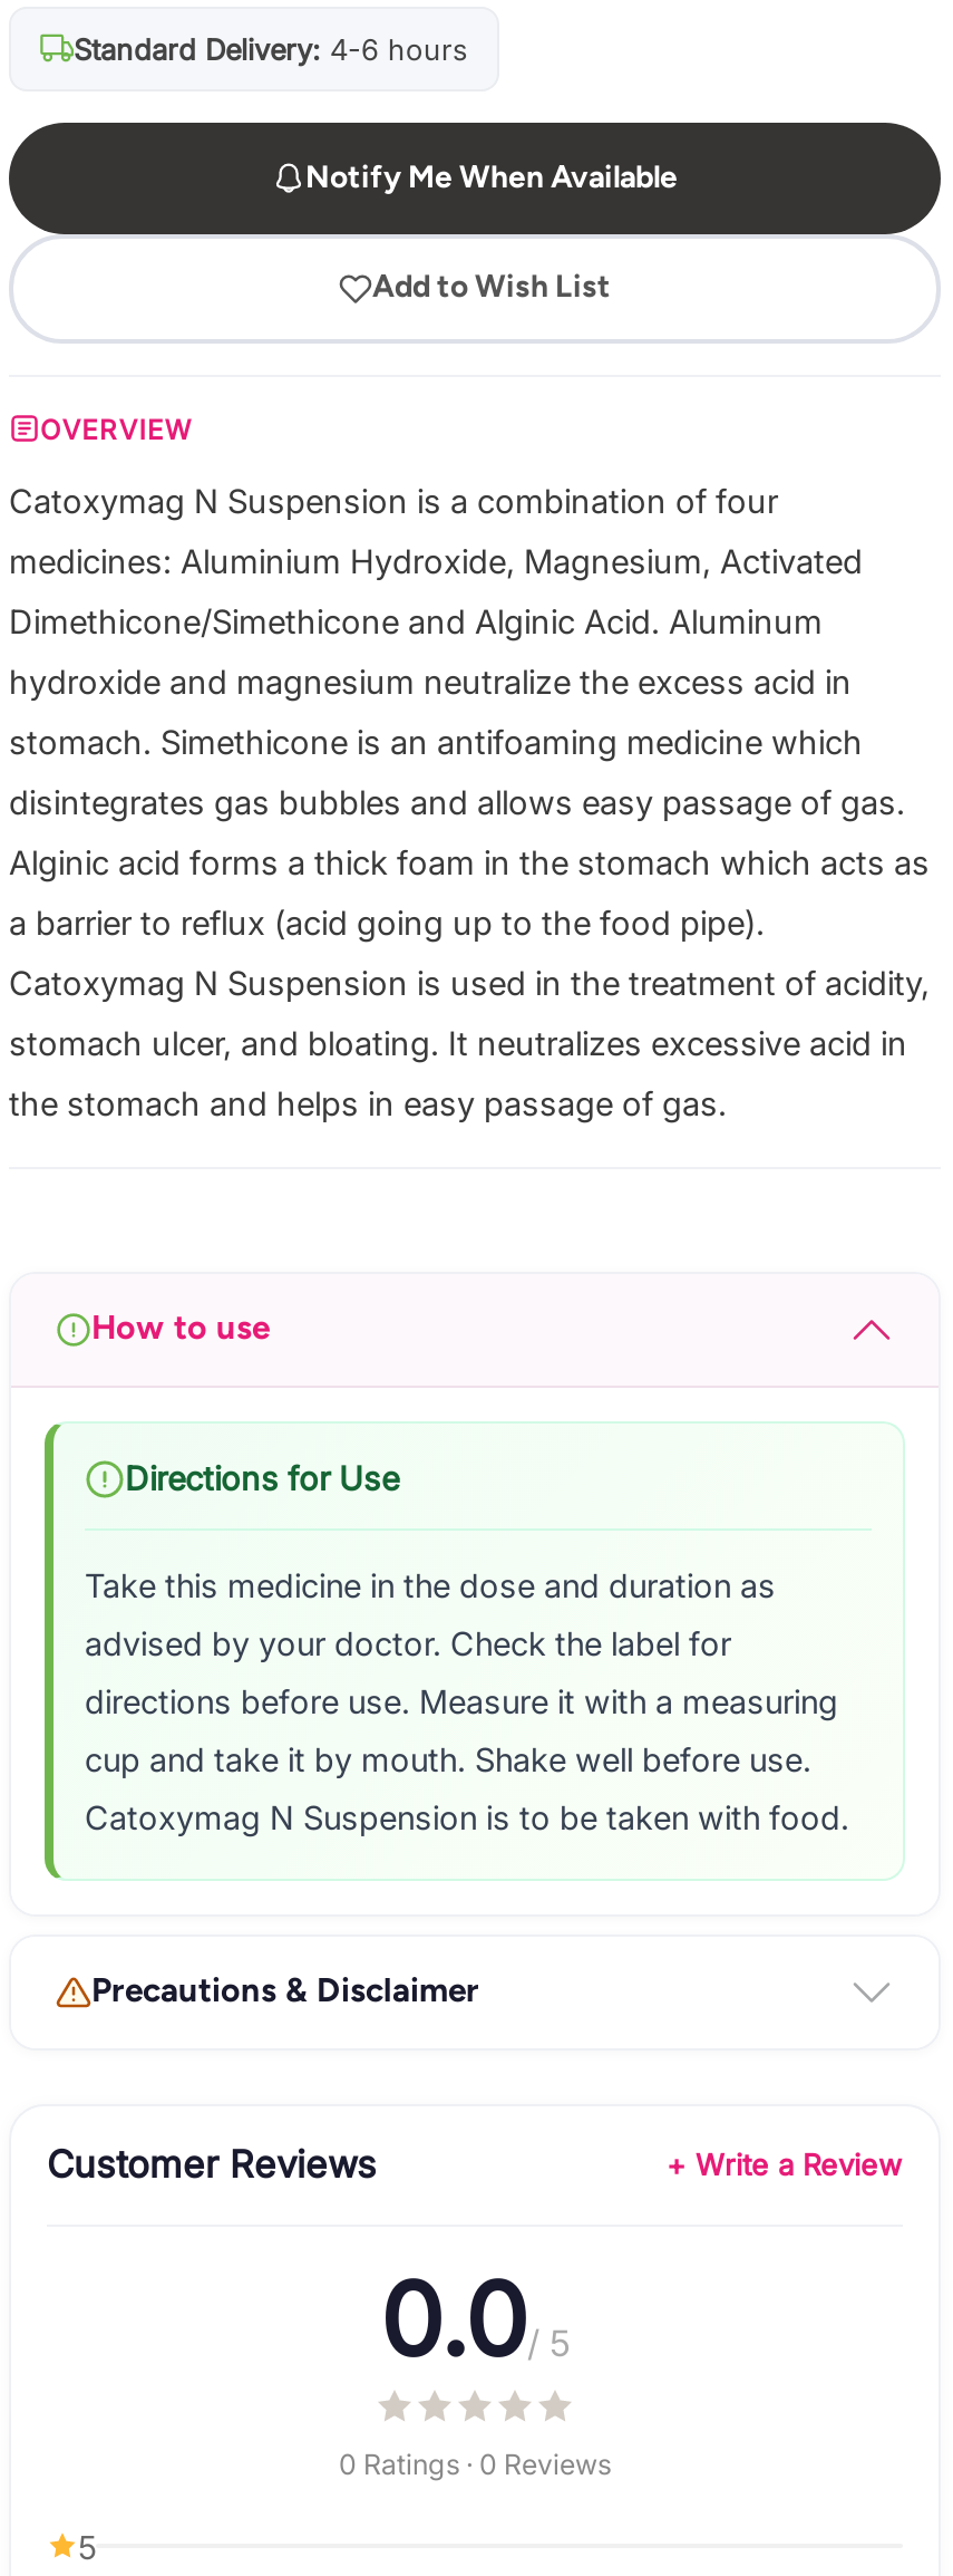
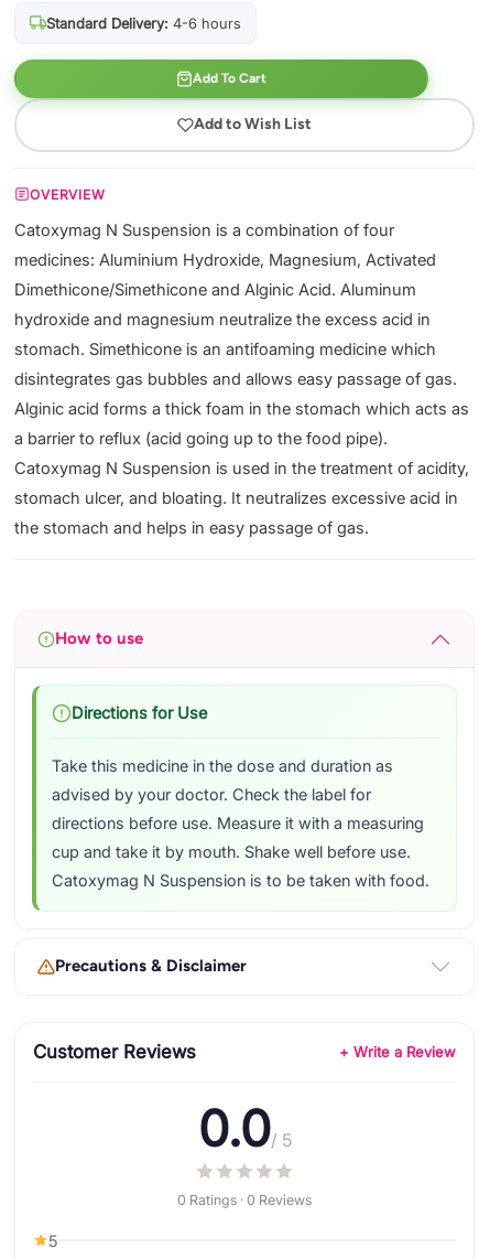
- Notify Me When Available
+ Add To Cart
